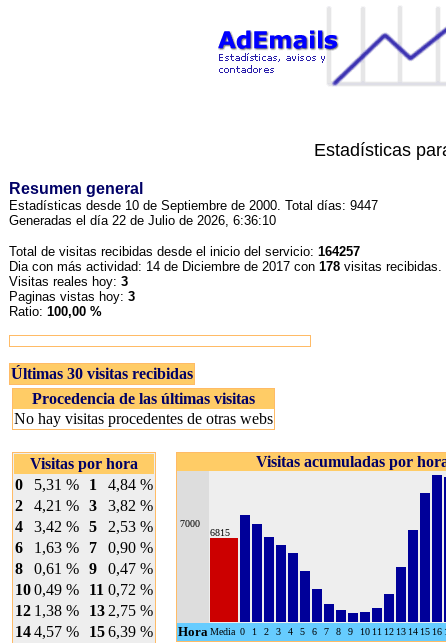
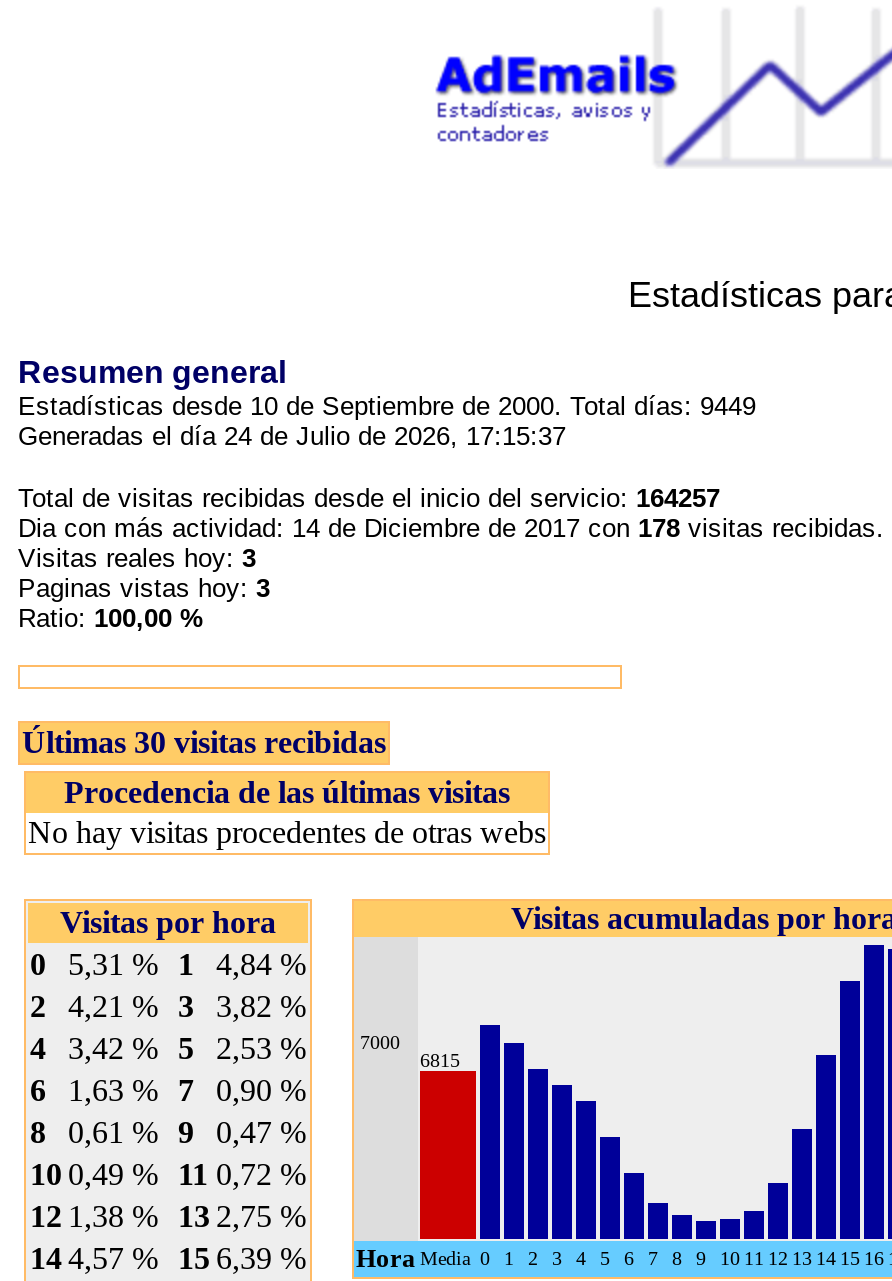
- Estadísticas desde 10 de Septiembre de 2000. Total días: 9447
+ Estadísticas desde 10 de Septiembre de 2000. Total días: 9449

- Generadas el día 22 de Julio de 2026, 6:36:10
+ Generadas el día 24 de Julio de 2026, 17:15:37
